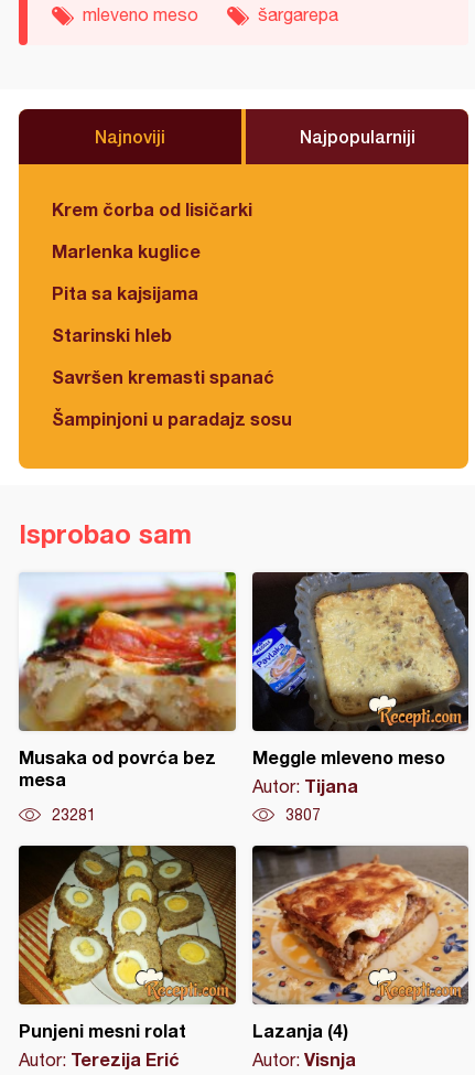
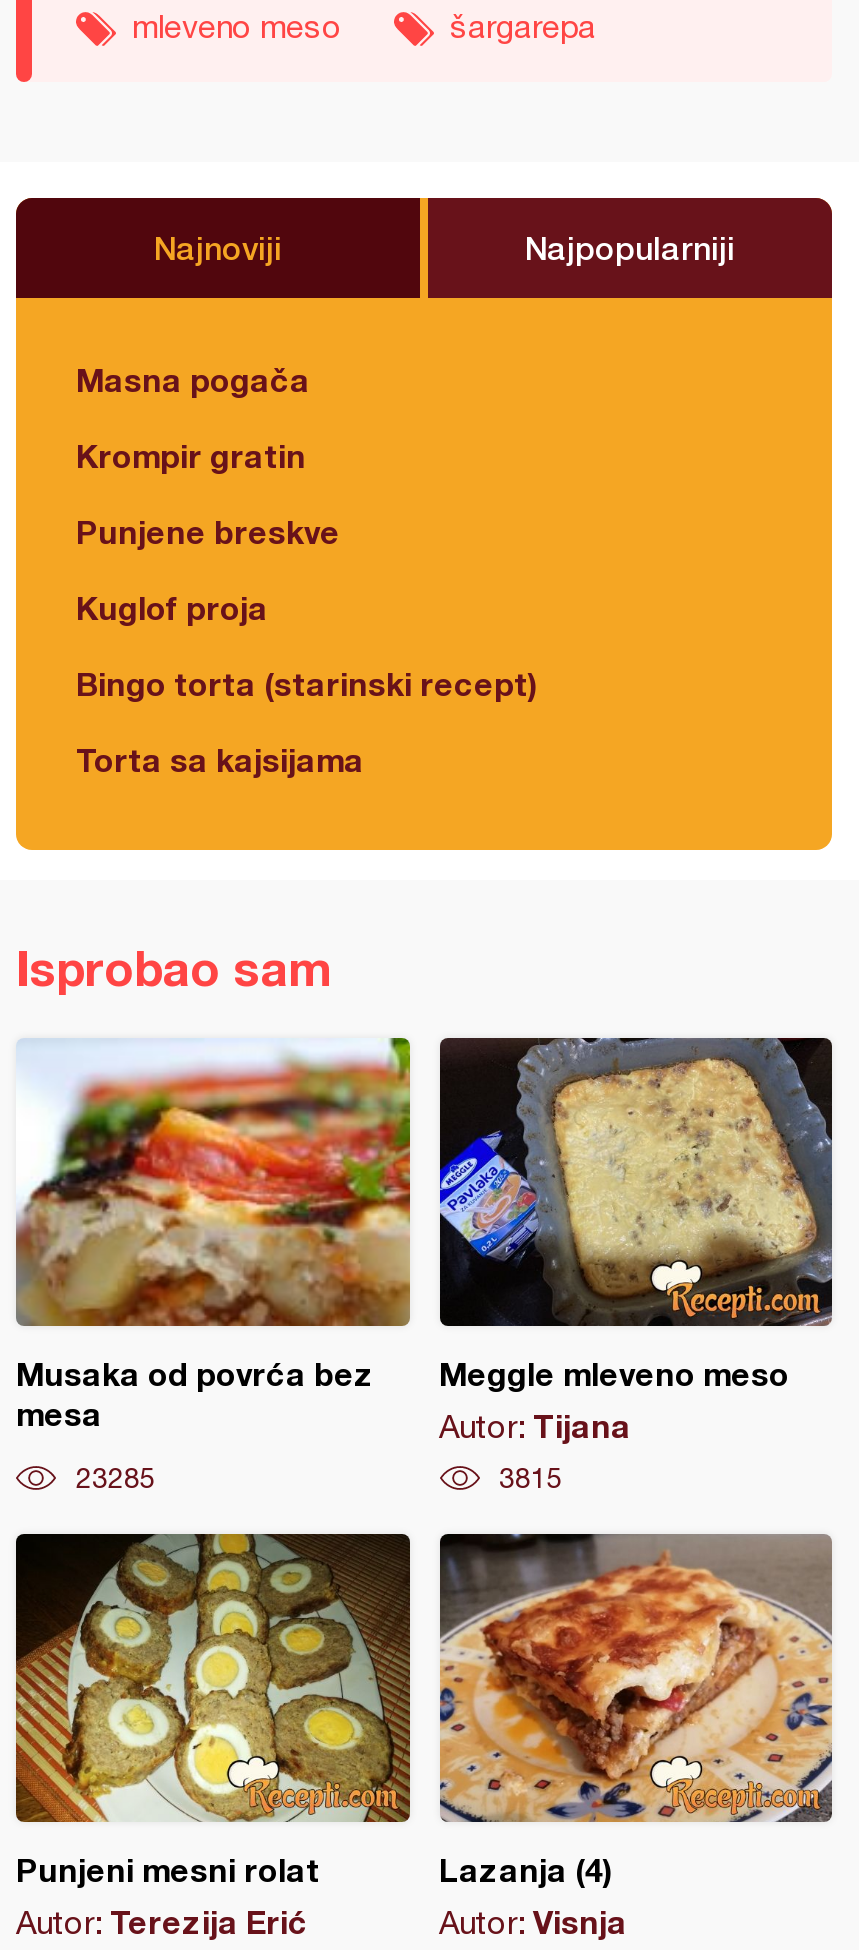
- Krem čorba od lisičarki
+ Masna pogača

- Marlenka kuglice
+ Krompir gratin

- Pita sa kajsijama
+ Punjene breskve

- Starinski hleb
+ Kuglof proja

- Savršen kremasti spanać
+ Bingo torta (starinski recept)

- Šampinjoni u paradajz sosu
+ Torta sa kajsijama

- 23281
+ 23285

- 3807
+ 3815
